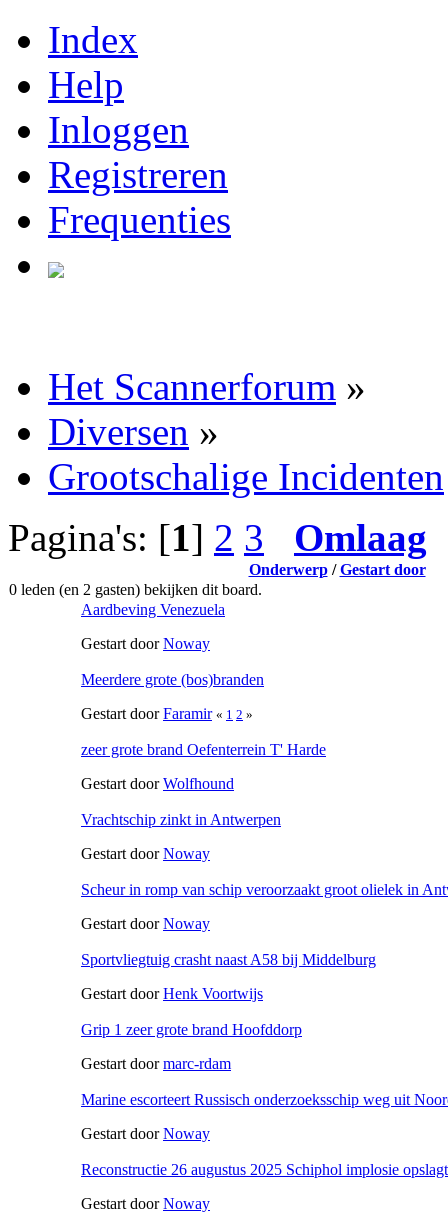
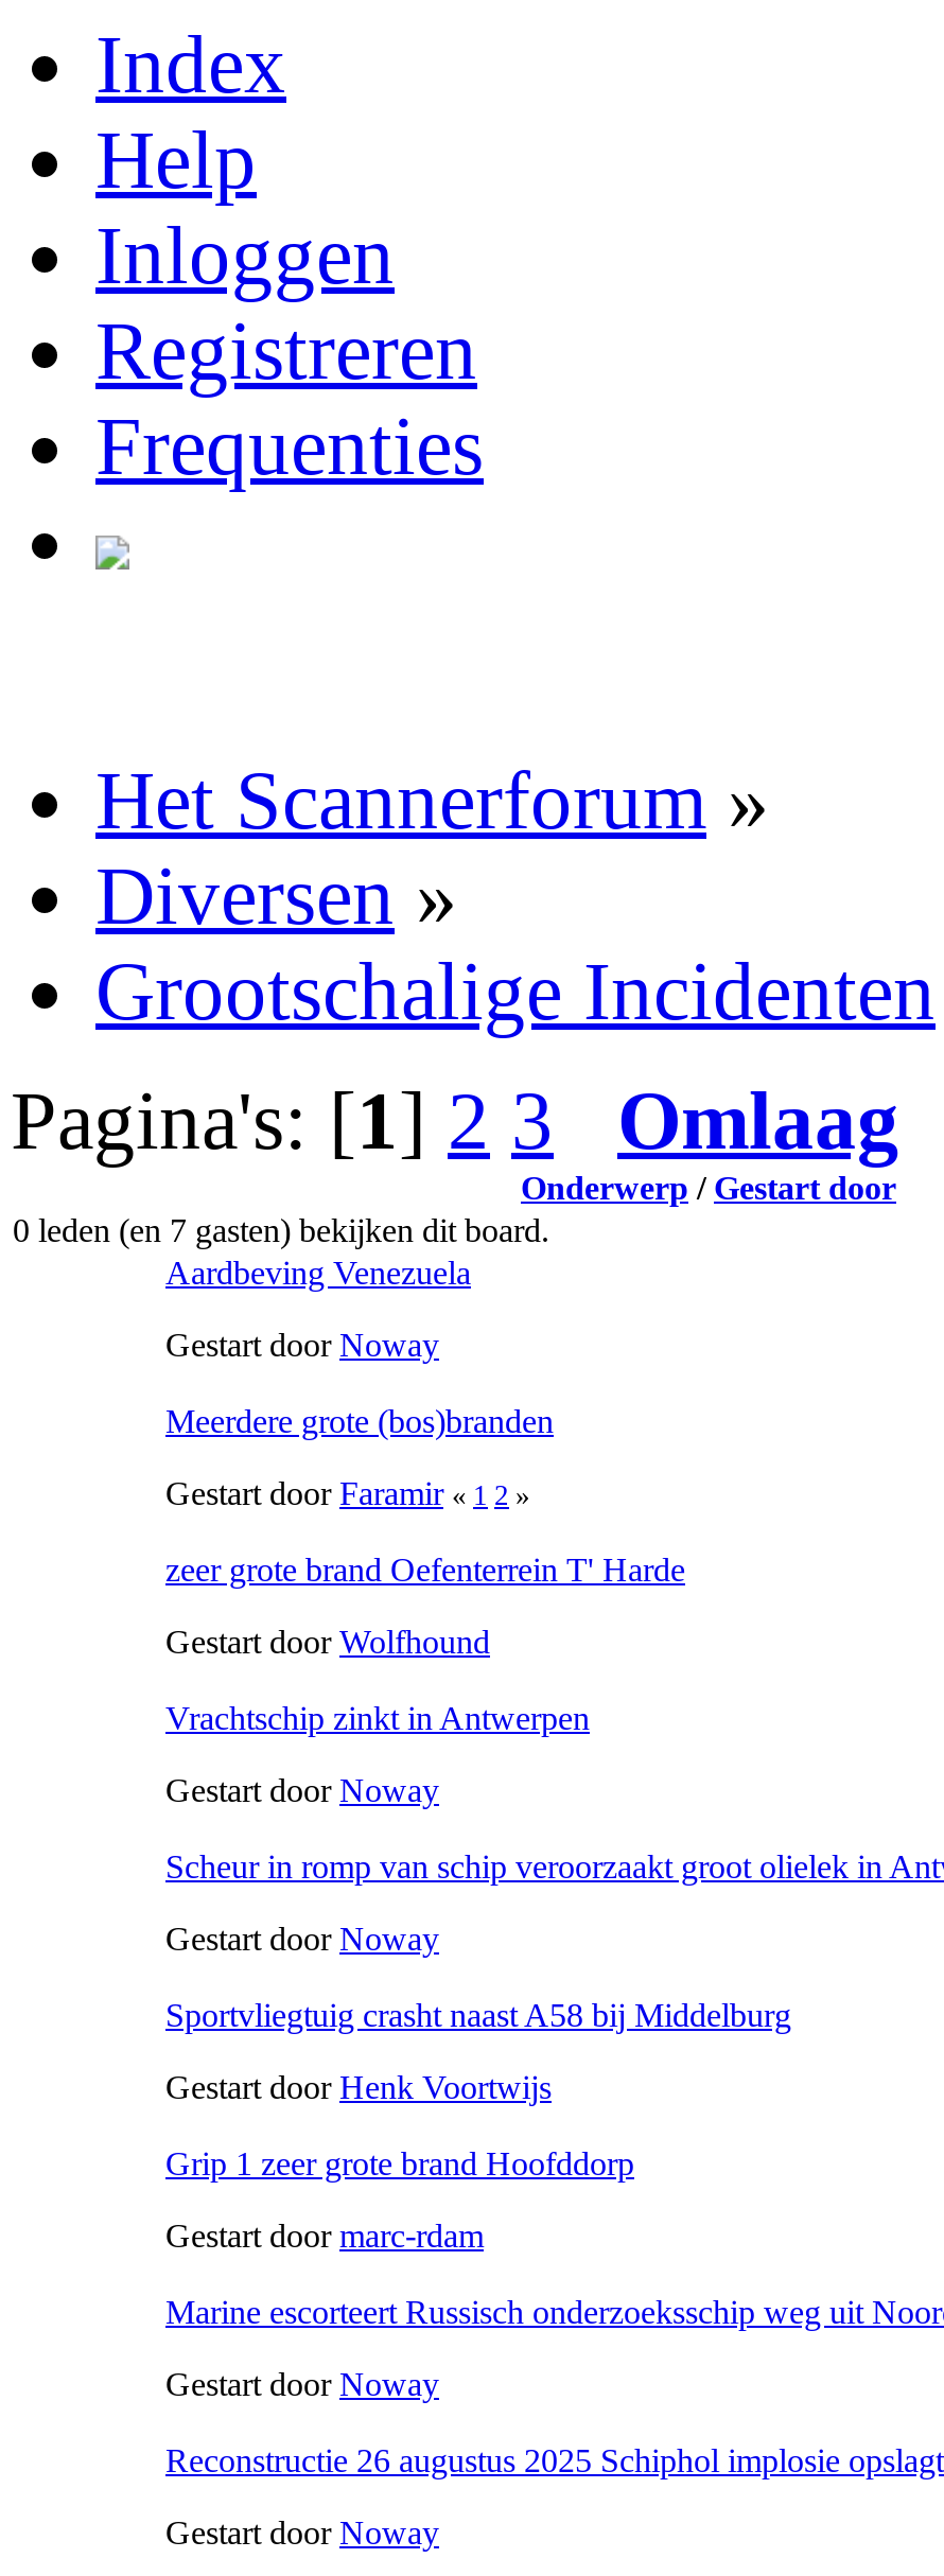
- 0 leden (en 2 gasten) bekijken dit board.
+ 0 leden (en 7 gasten) bekijken dit board.
